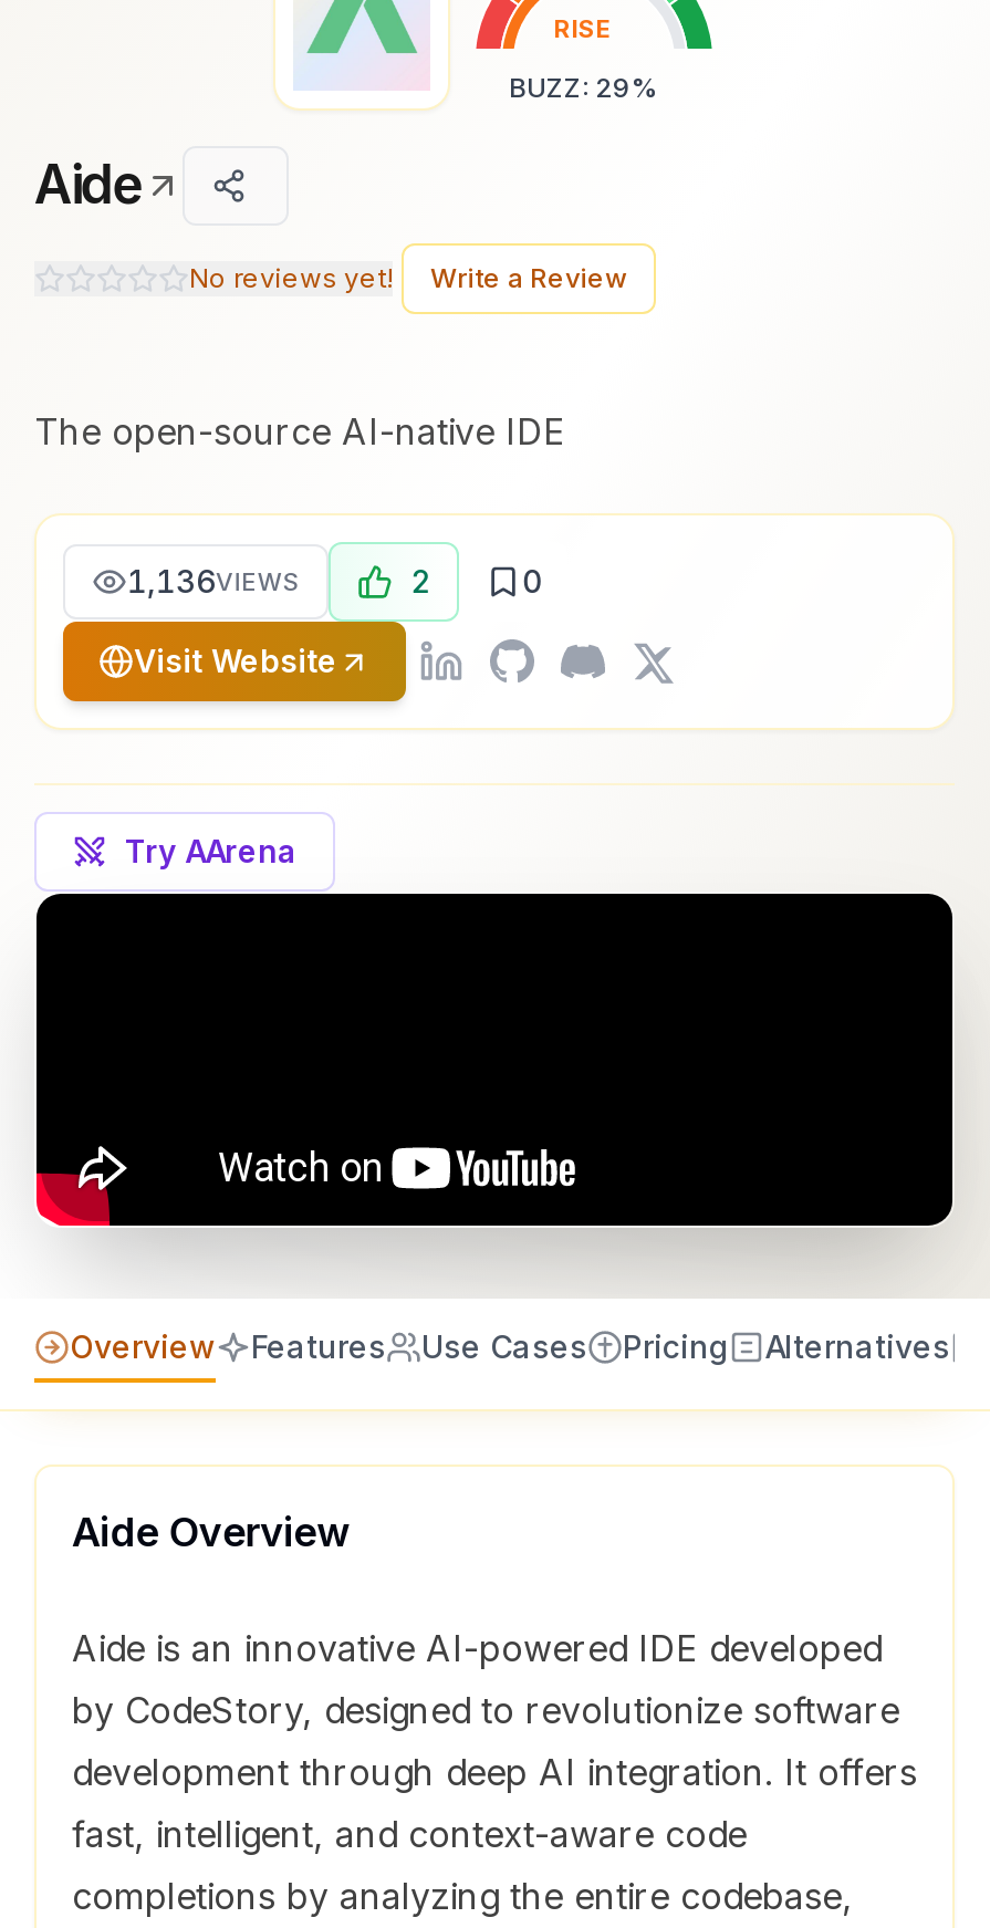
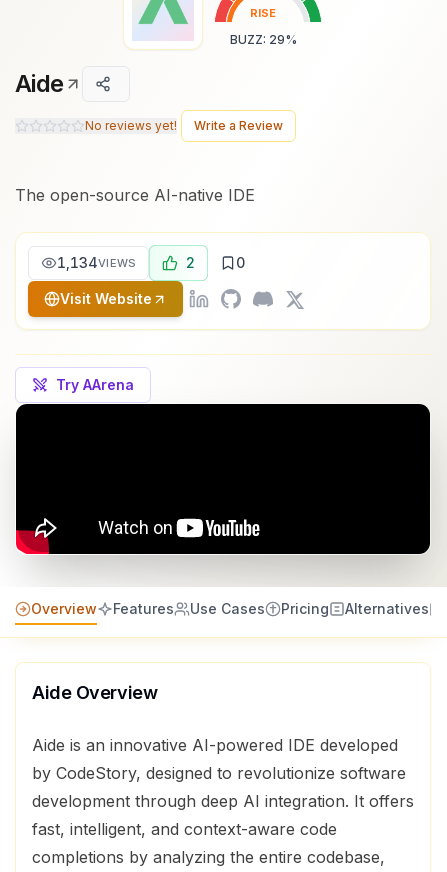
- 1,136VIEWS
+ 1,134VIEWS
